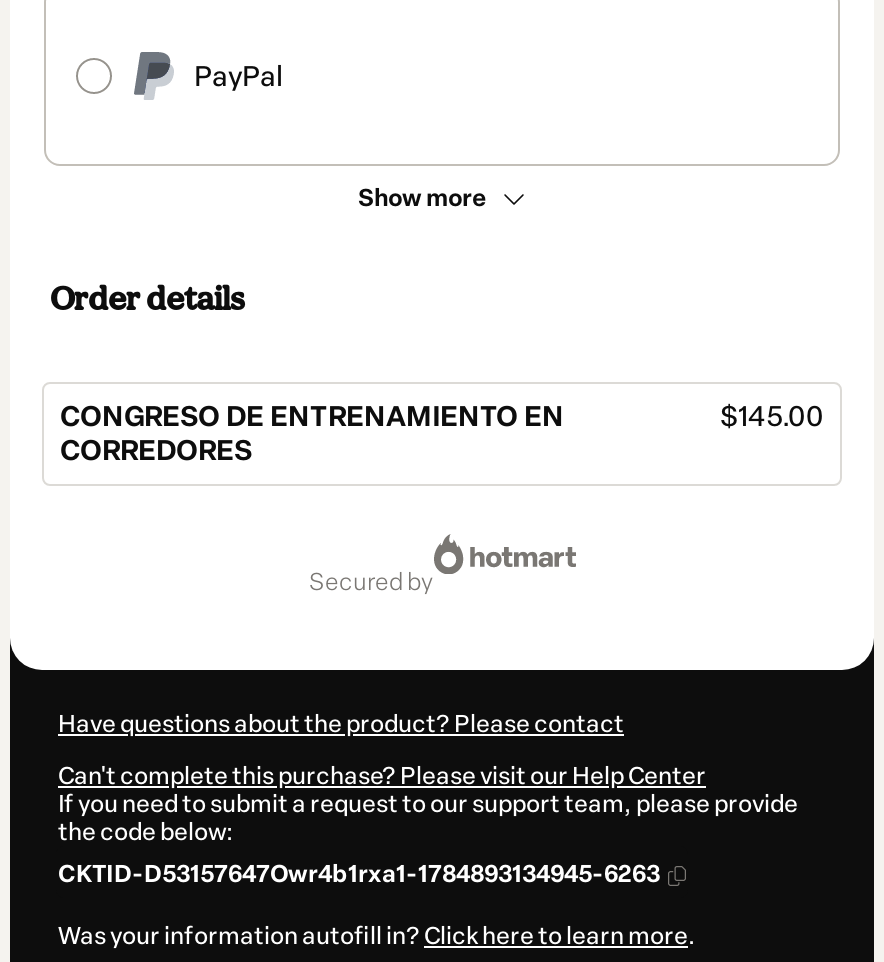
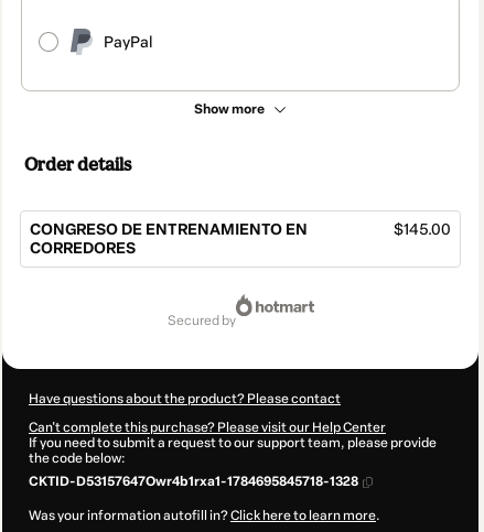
- CKTID-D53157647Owr4b1rxa1-1784893134945-6263
+ CKTID-D53157647Owr4b1rxa1-1784695845718-1328
